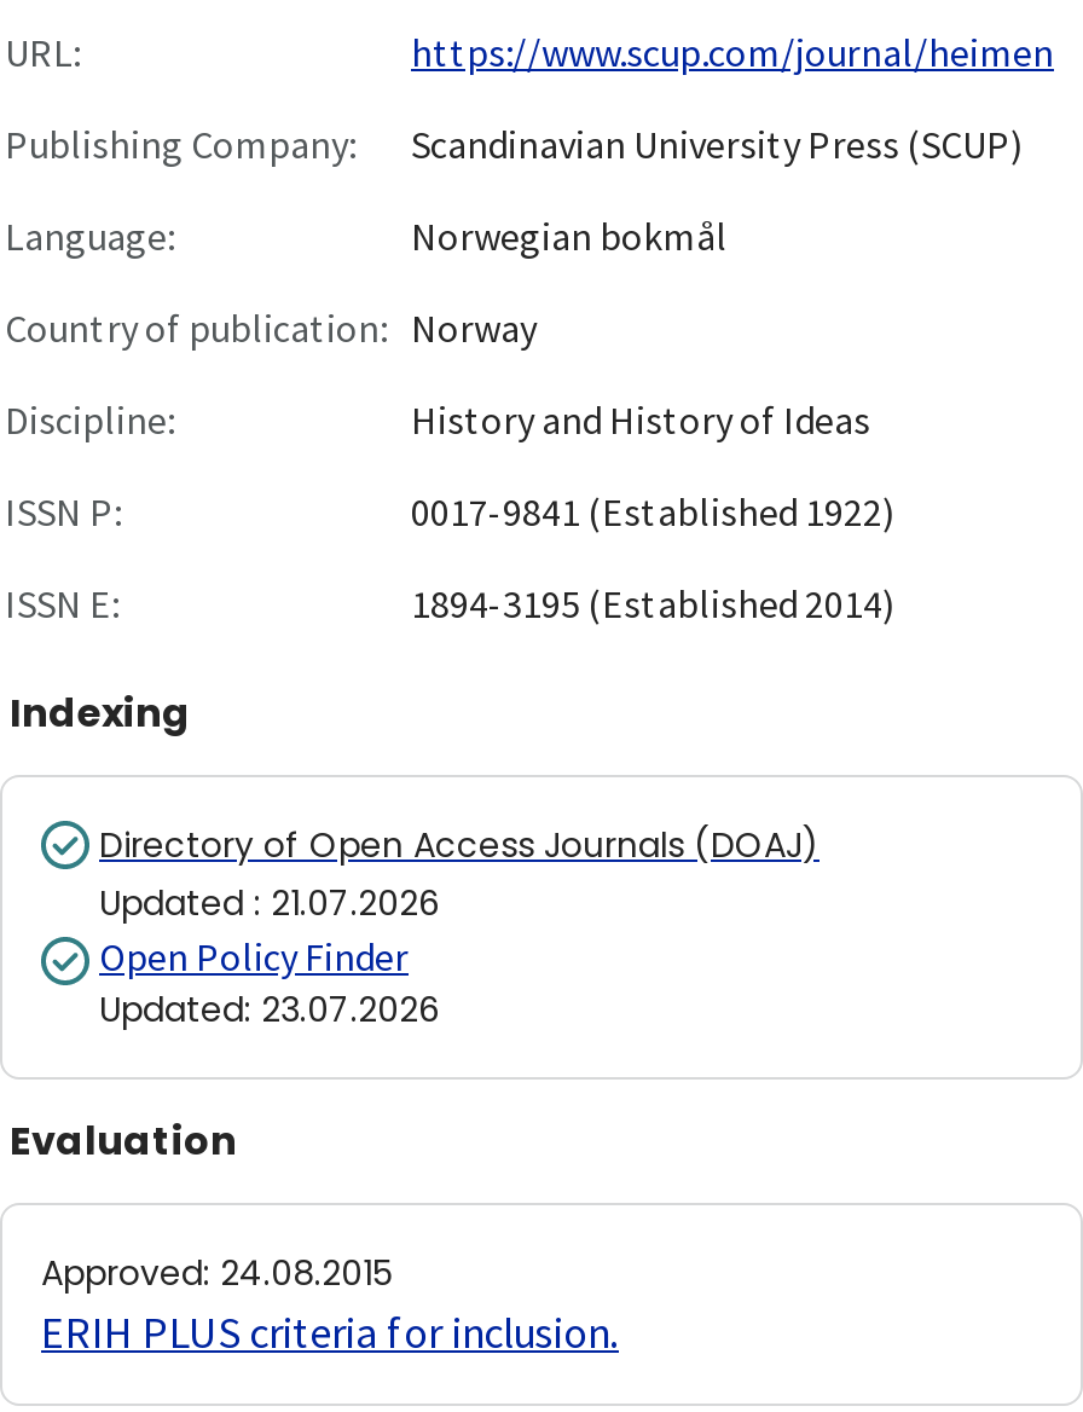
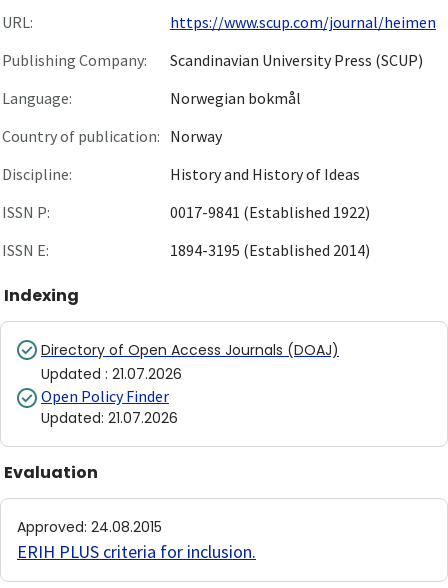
- Updated: 23.07.2026
+ Updated: 21.07.2026
